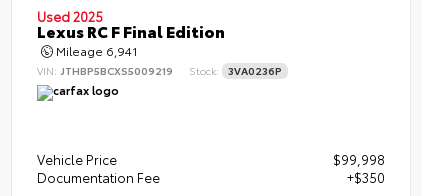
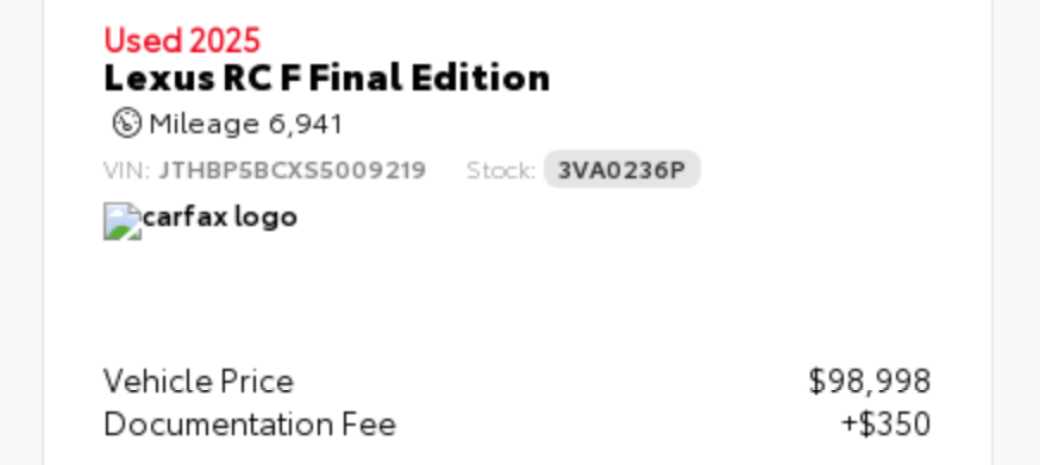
- $99,998
+ $98,998
